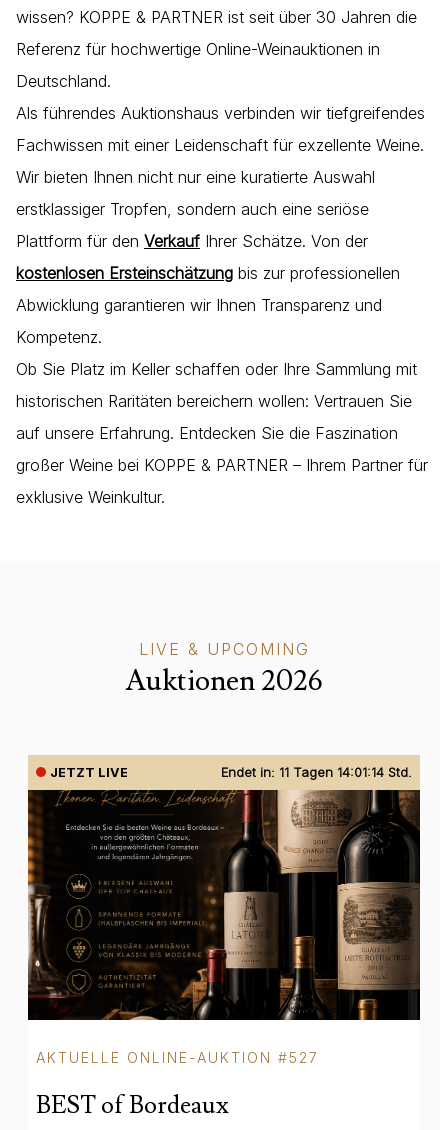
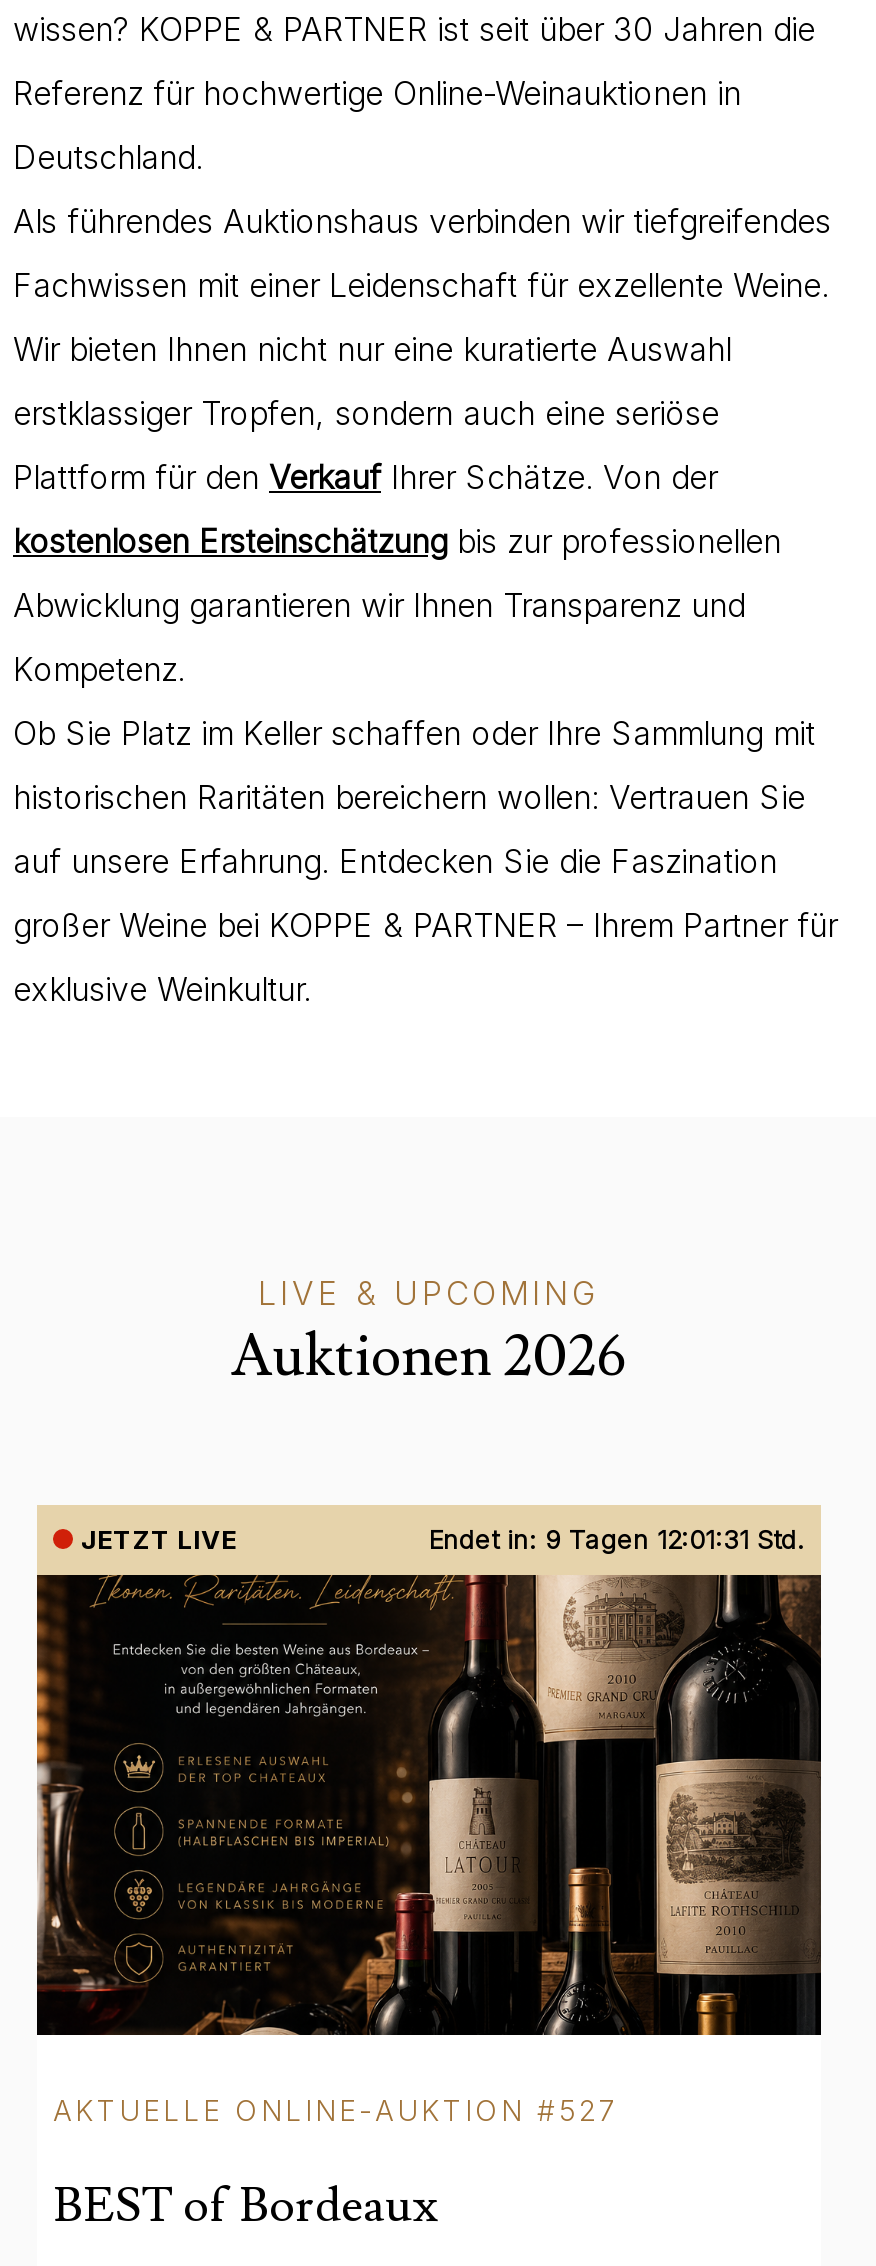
- Endet in: 11 Tagen 14:01:14 Std.
+ Endet in: 9 Tagen 12:01:31 Std.
